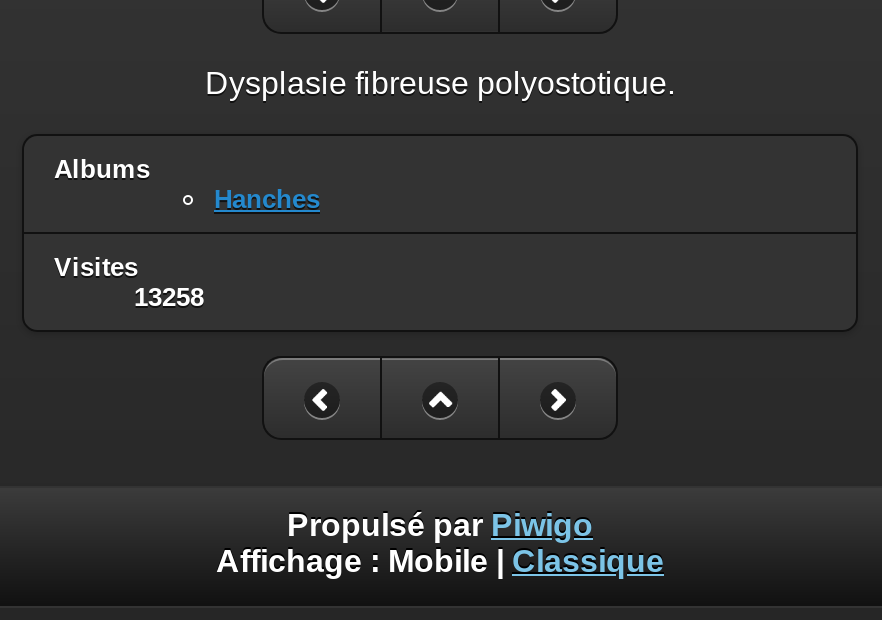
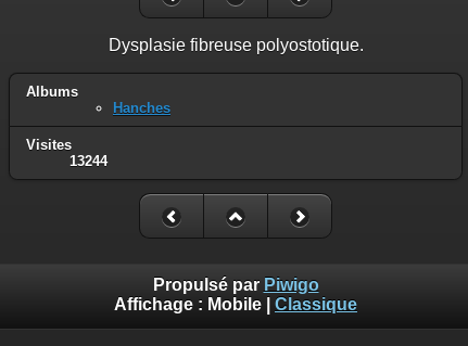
- 13258
+ 13244
